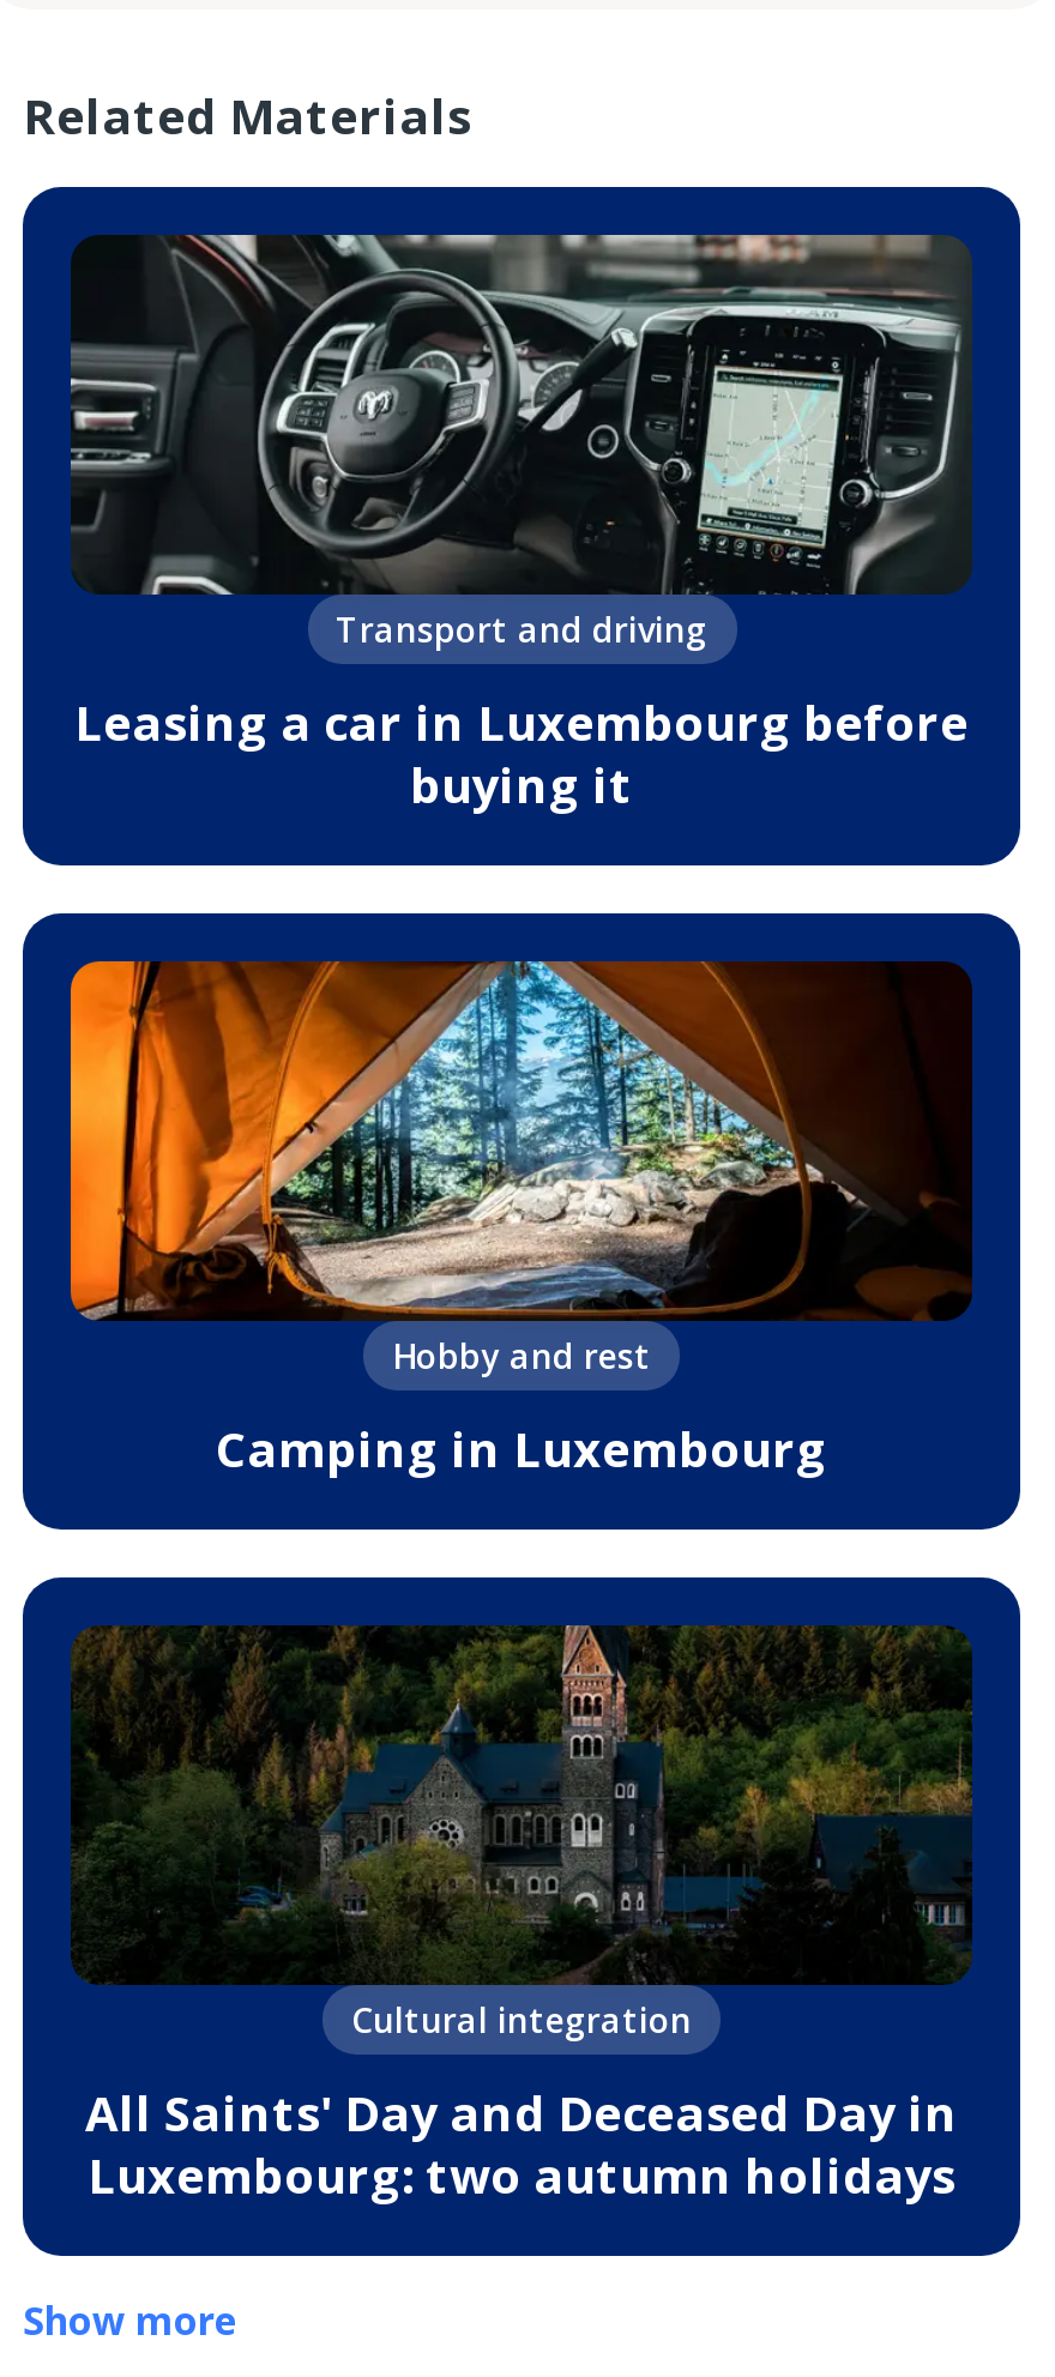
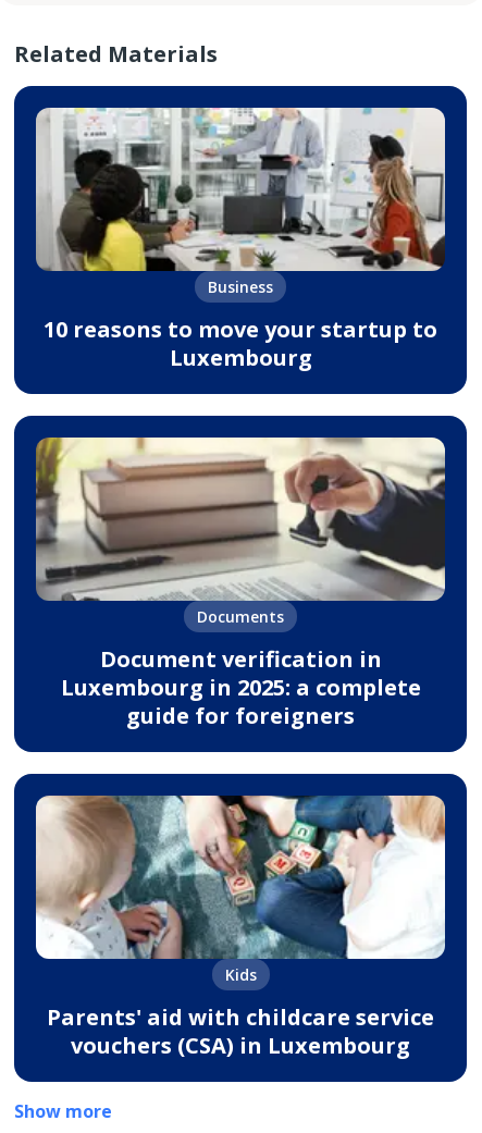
- [image]
- Transport and driving
+ [image]
+ Business

- Leasing a car in Luxembourg before
- buying it
+ 10 reasons to move your startup to
+ Luxembourg

- [image]
- Hobby and rest
+ [image]
+ Documents

- Camping in Luxembourg
+ Document verification in
+ Luxembourg in 2025: a complete
+ guide for foreigners

- [image]
- Cultural integration
+ [image]
+ Kids

- All Saints' Day and Deceased Day in
- Luxembourg: two autumn holidays
+ Parents' aid with childcare service
+ vouchers (CSA) in Luxembourg
